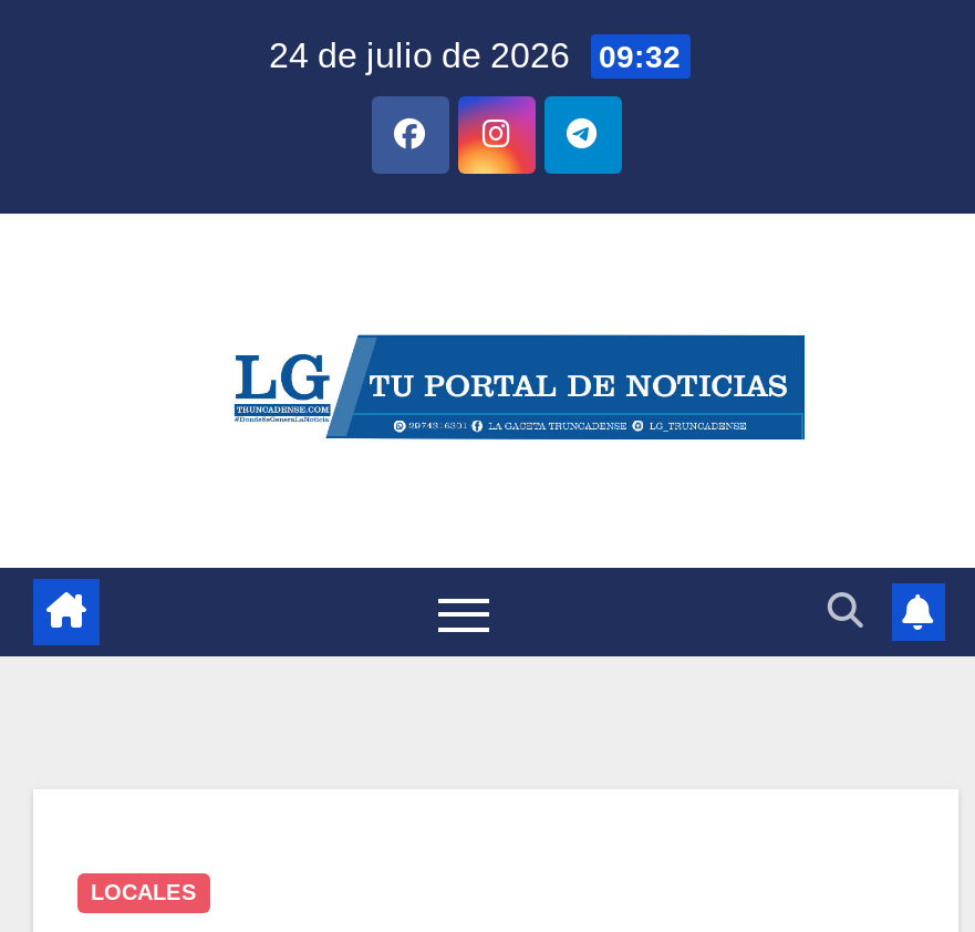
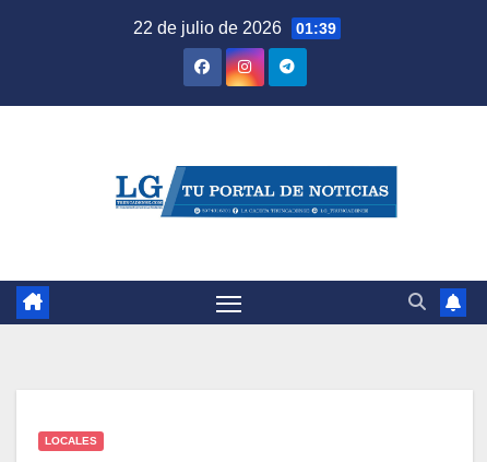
- 24 de julio de 2026 09:32
+ 22 de julio de 2026 01:39
